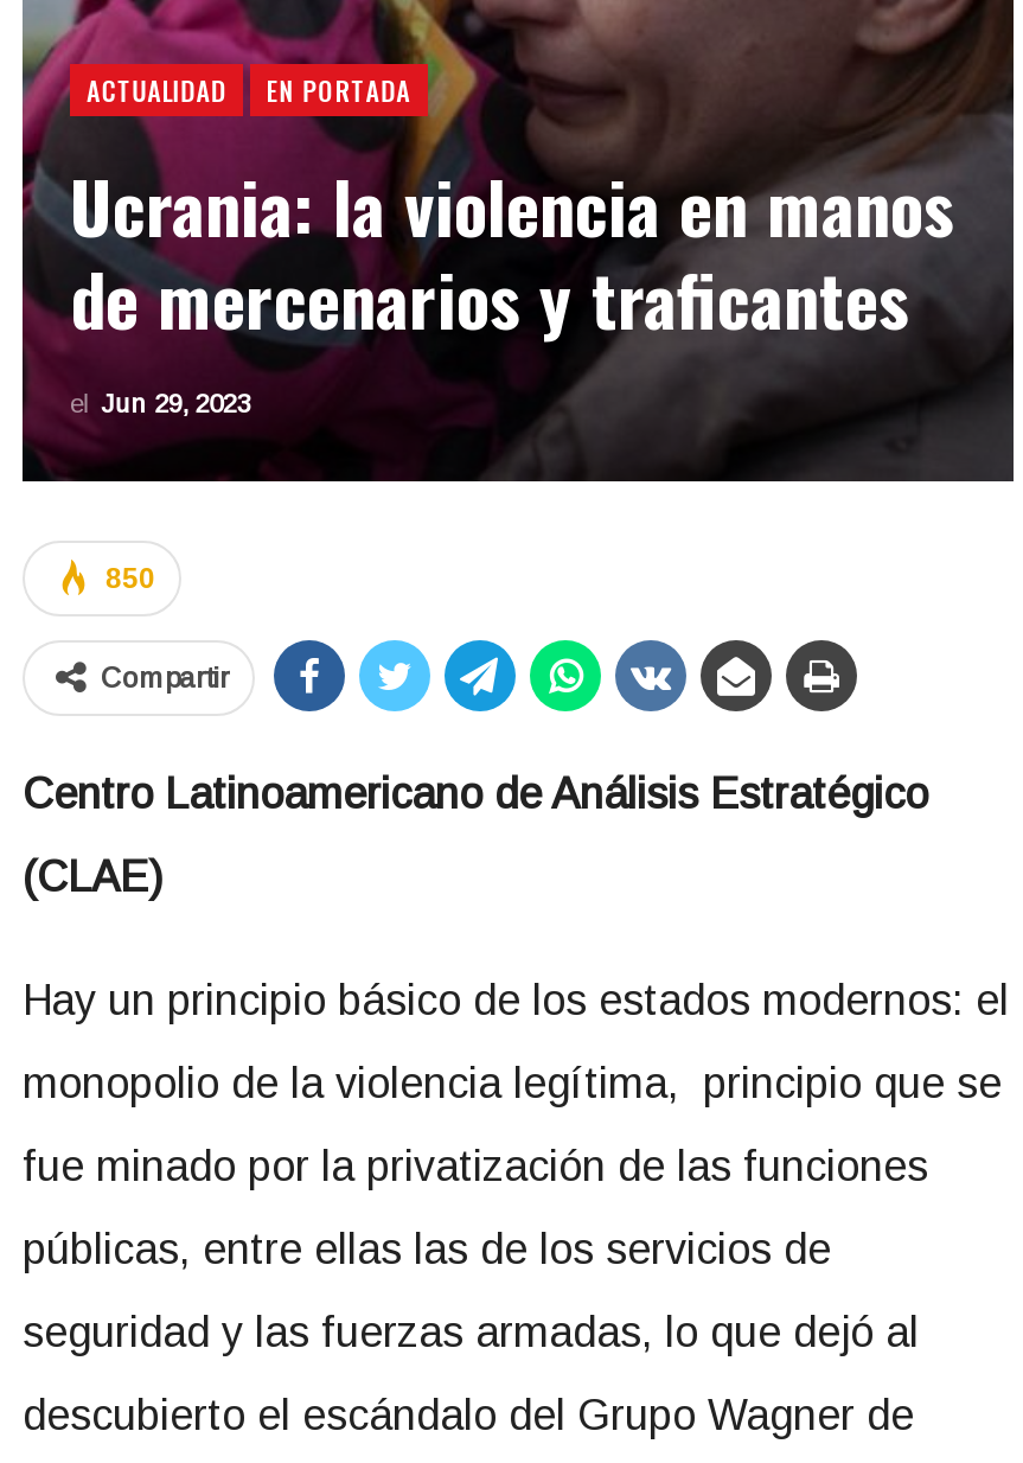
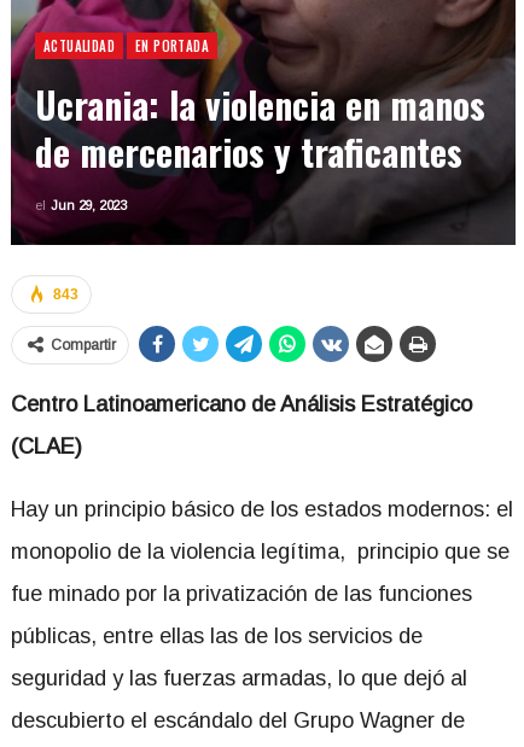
- 850
+ 843
